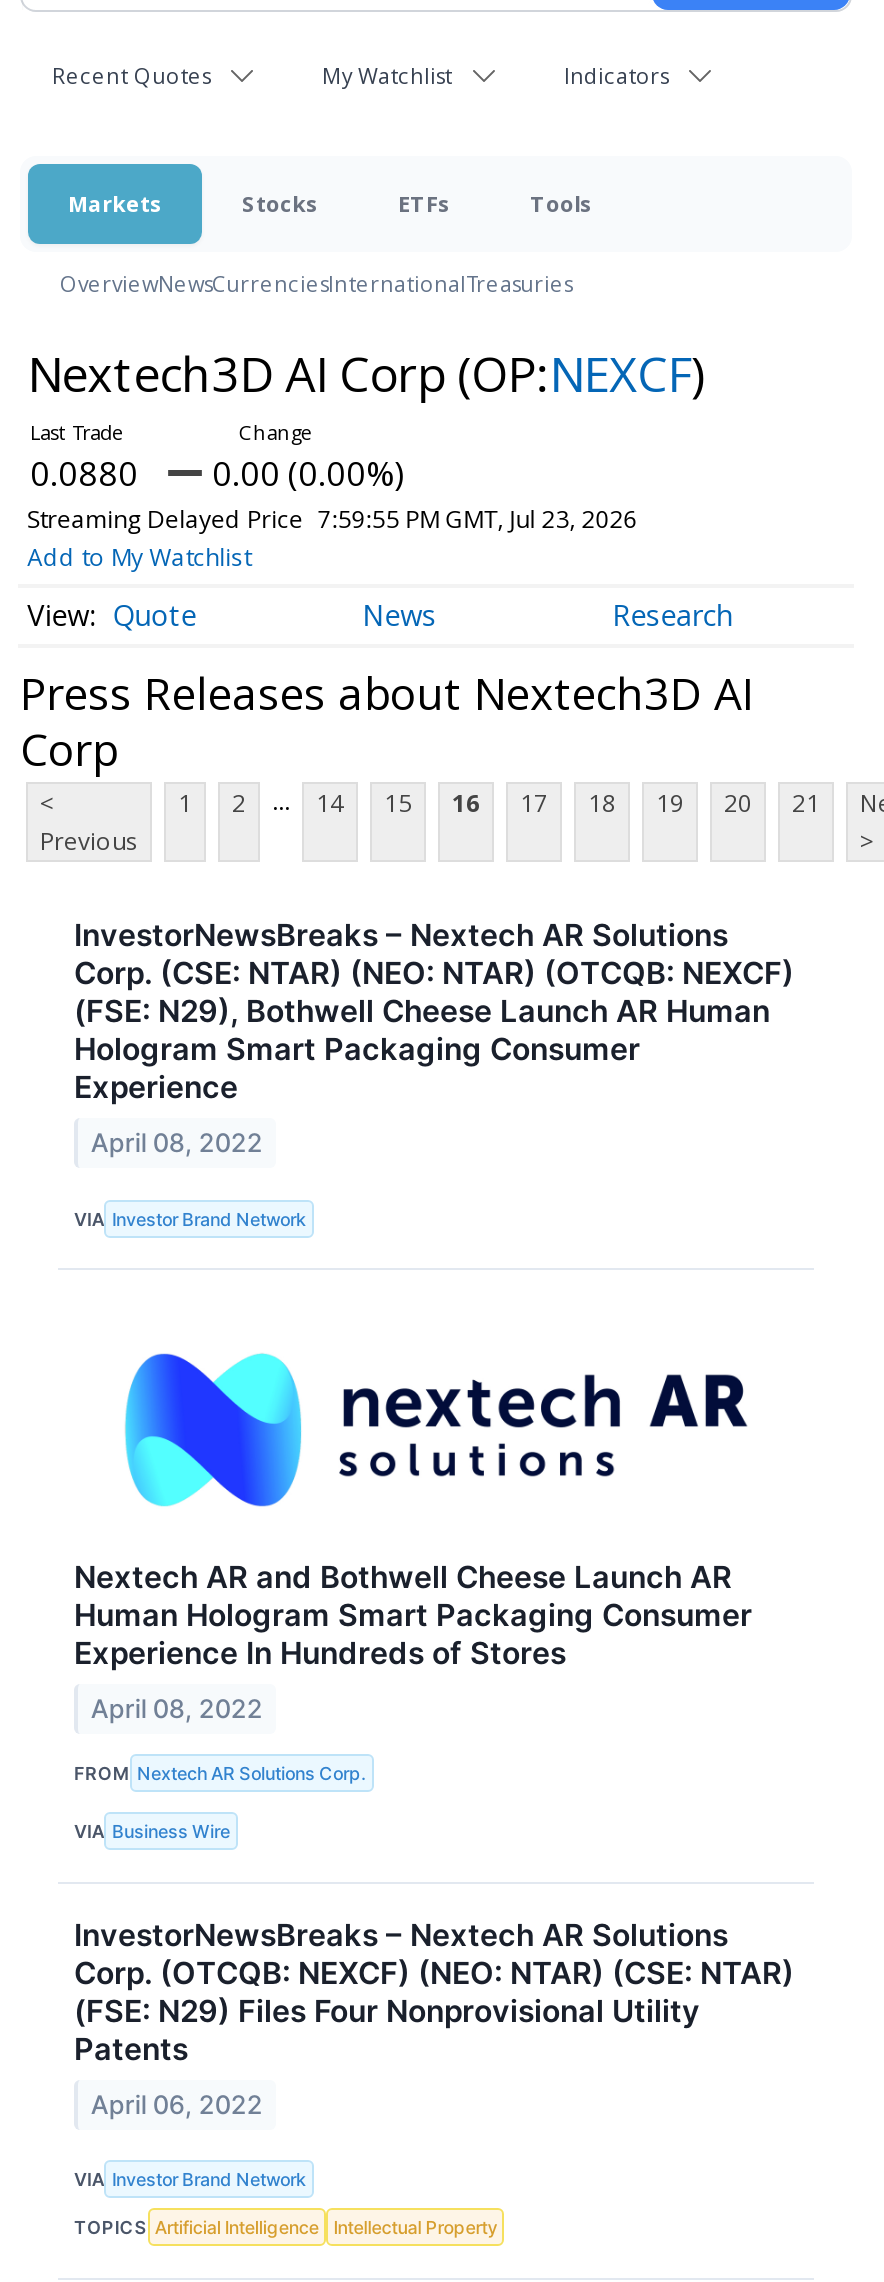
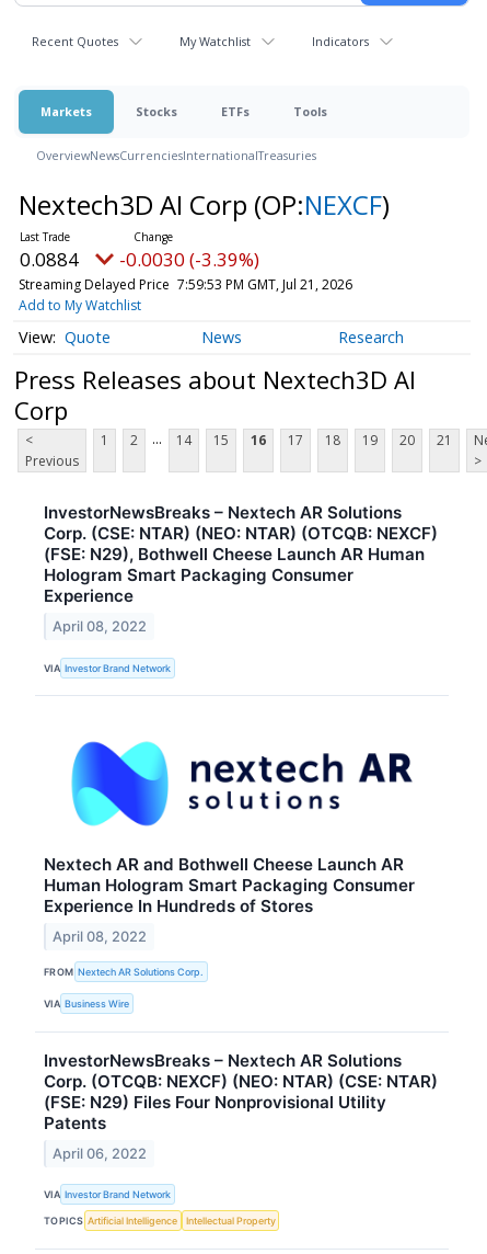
- 0.0880
+ 0.0884

- 0.00 (0.00%)
+ -0.0030 (-3.39%)

- Streaming Delayed Price 7:59:55 PM GMT, Jul 23, 2026
+ Streaming Delayed Price 7:59:53 PM GMT, Jul 21, 2026
